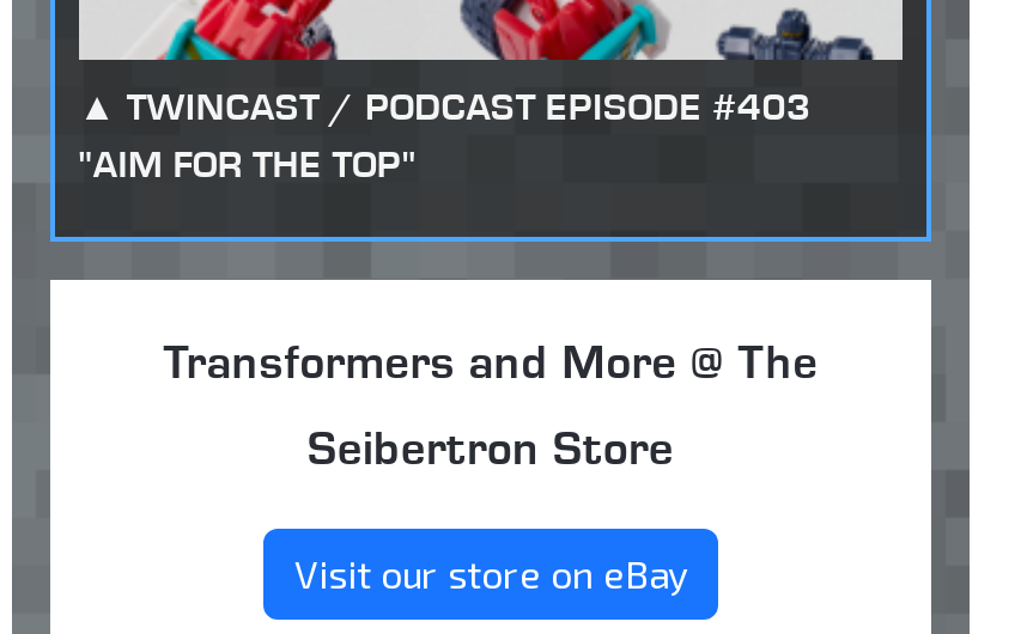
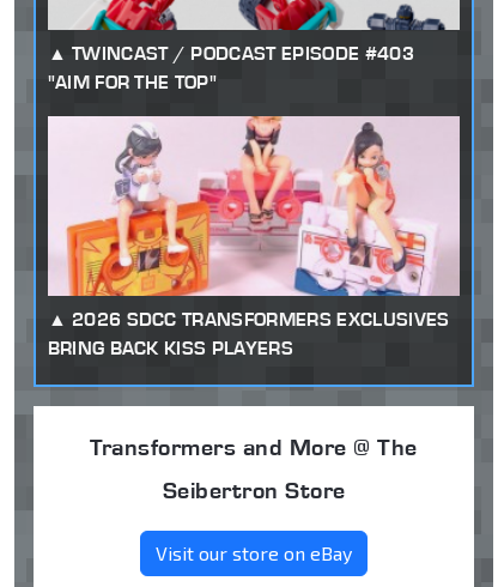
+ [image]
+ 2026 SDCC TRANSFORMERS EXCLUSIVES
+ BRING BACK KISS PLAYERS
